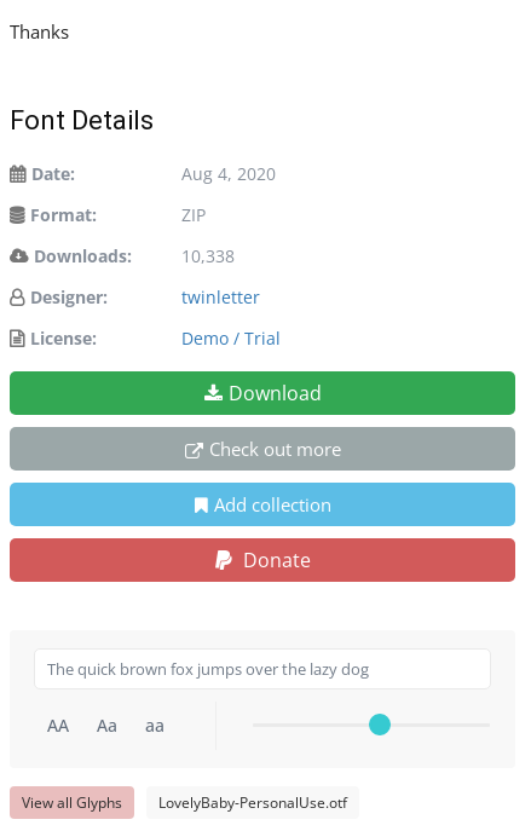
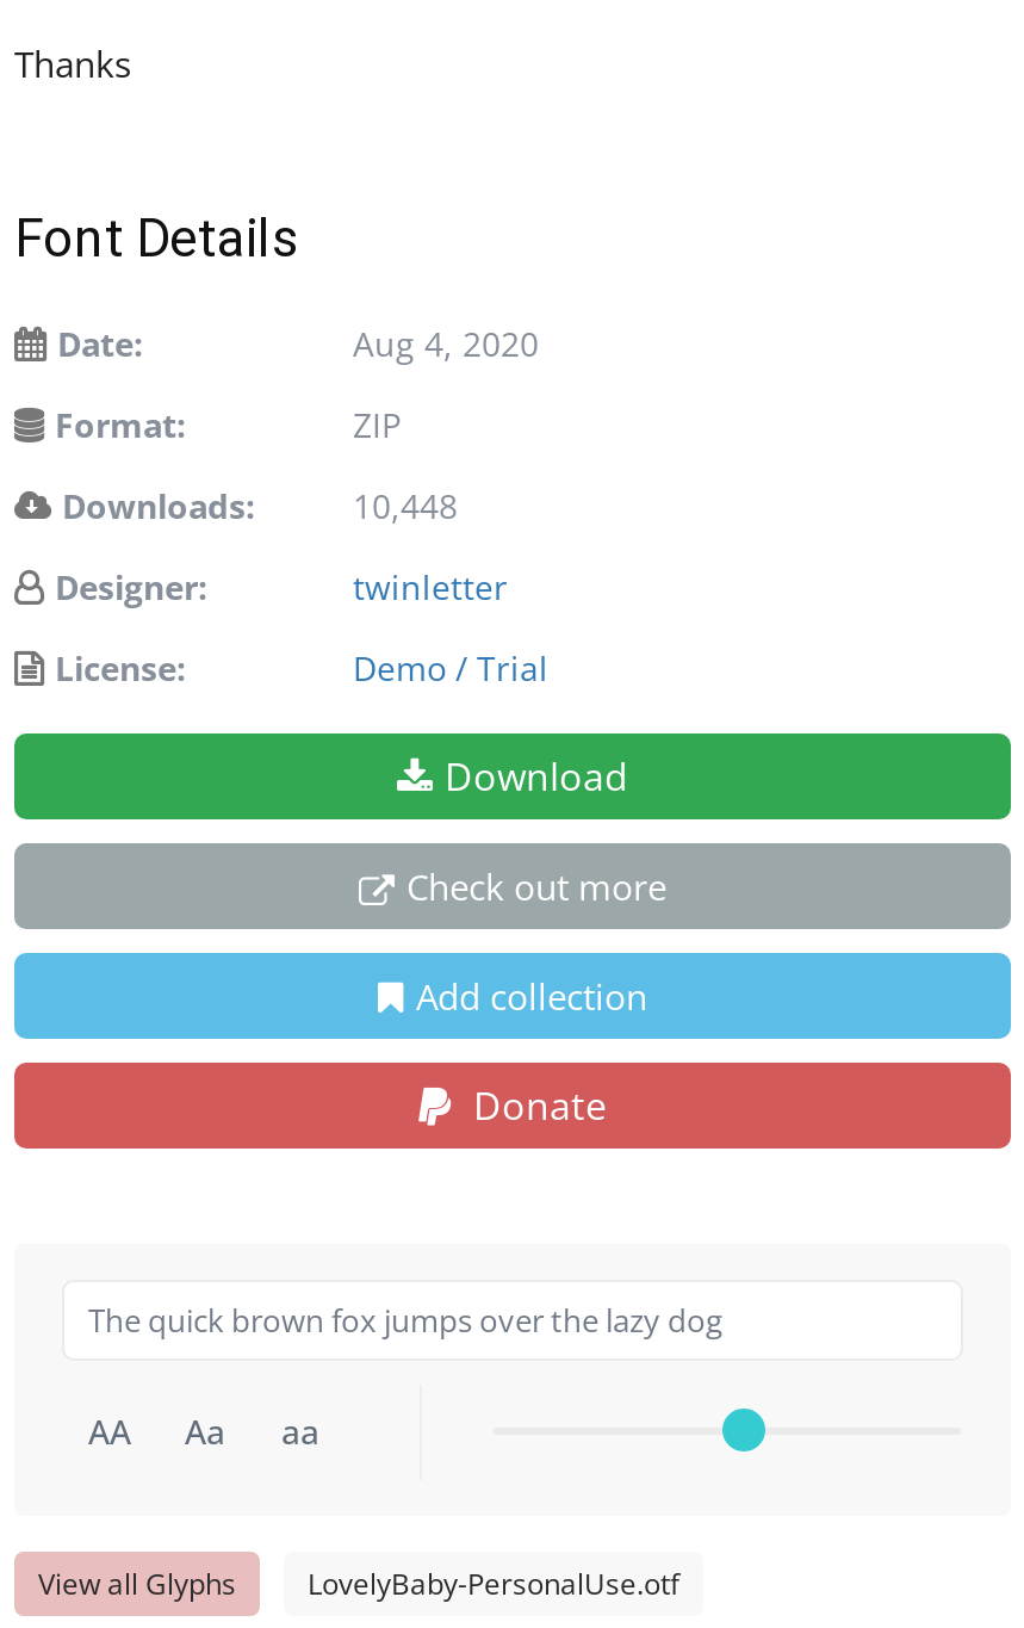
- 10,338
+ 10,448
